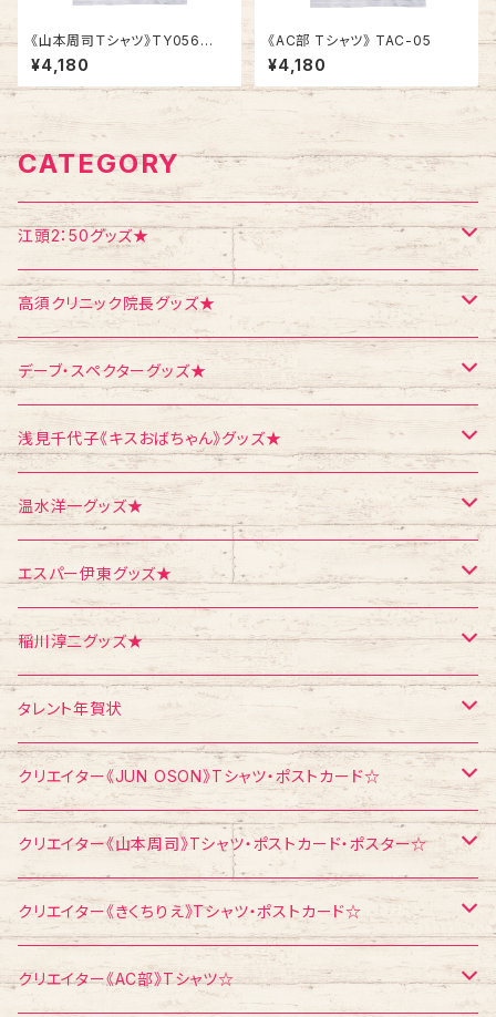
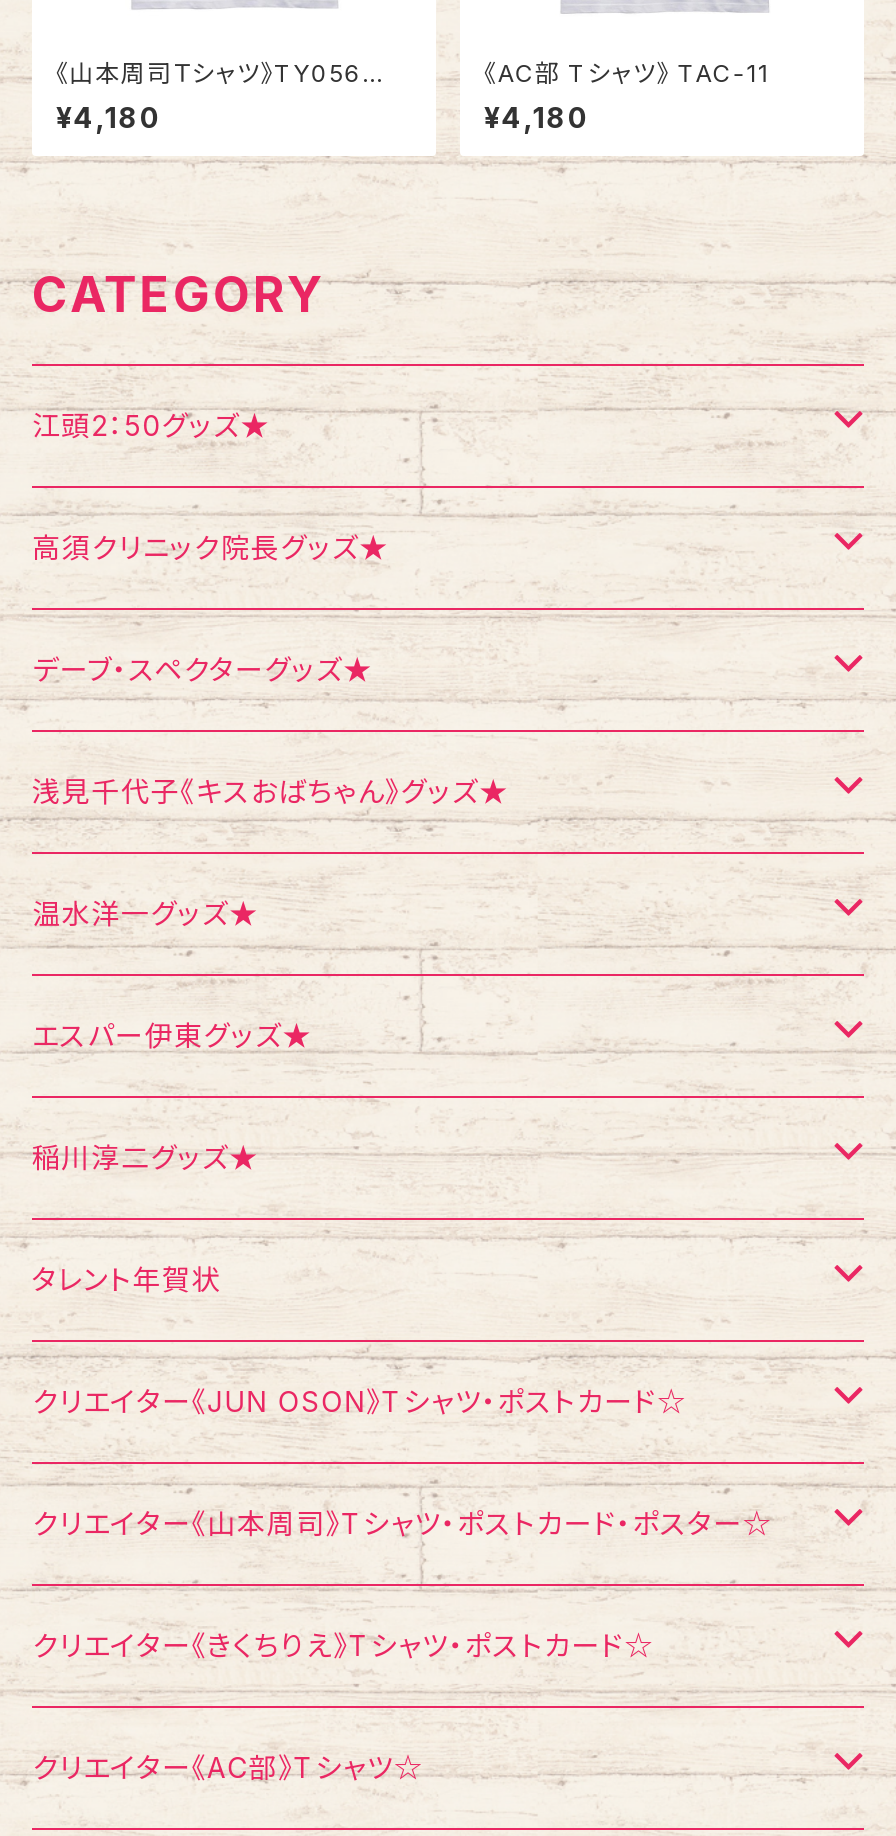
- 《AC部 Tシャツ》 TAC-05
+ 《AC部 Tシャツ》 TAC-11
